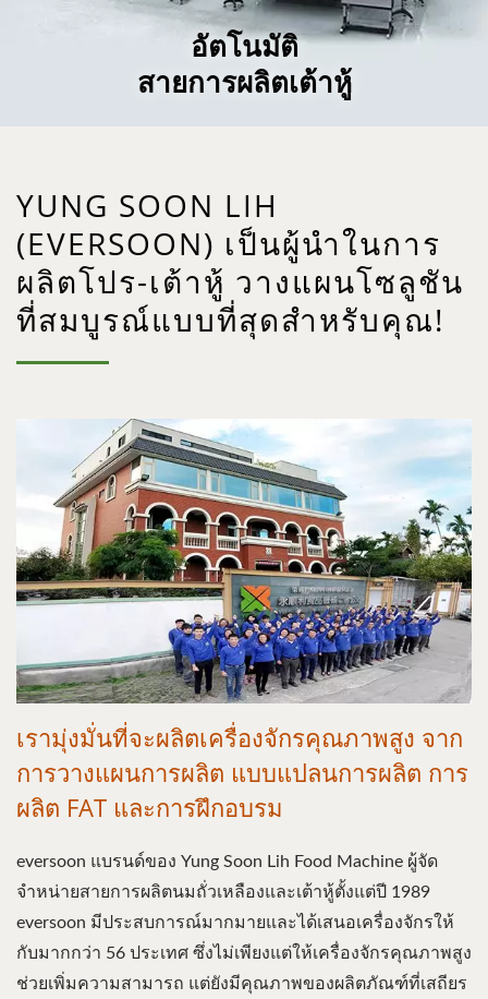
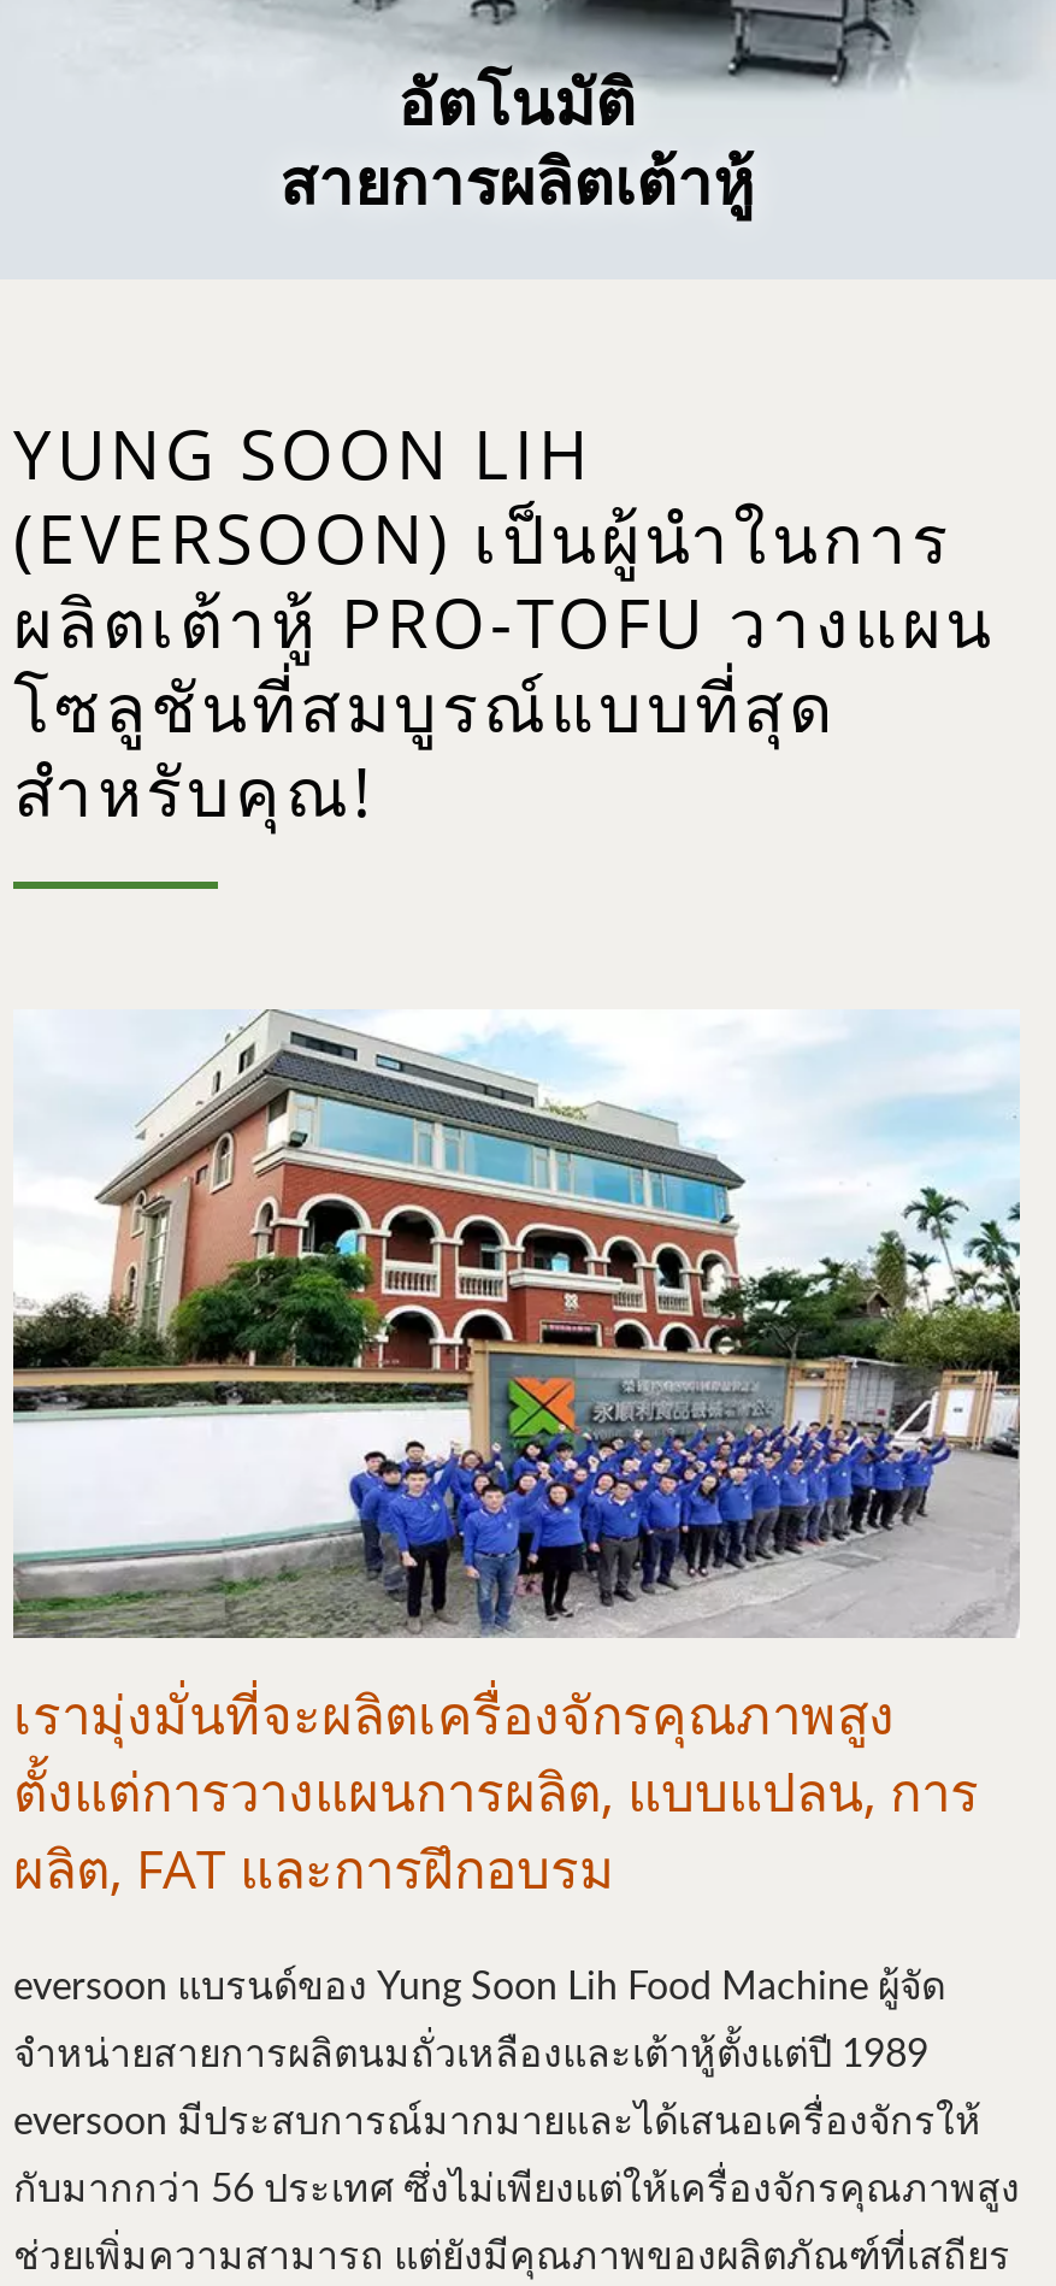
- ผลิตโปร-เต้าหู้ วางแผนโซลูชัน
- ที่สมบูรณ์แบบที่สุดสำหรับคุณ!
+ ผลิตเต้าหู้ PRO-TOFU วางแผน
+ โซลูชันที่สมบูรณ์แบบที่สุด
+ สำหรับคุณ!

- เรามุ่งมั่นที่จะผลิตเครื่องจักรคุณภาพสูง จาก
- การวางแผนการผลิต แบบแปลนการผลิต การ
- ผลิต FAT และการฝึกอบรม
+ เรามุ่งมั่นที่จะผลิตเครื่องจักรคุณภาพสูง
+ ตั้งแต่การวางแผนการผลิต, แบบแปลน, การ
+ ผลิต, FAT และการฝึกอบรม
